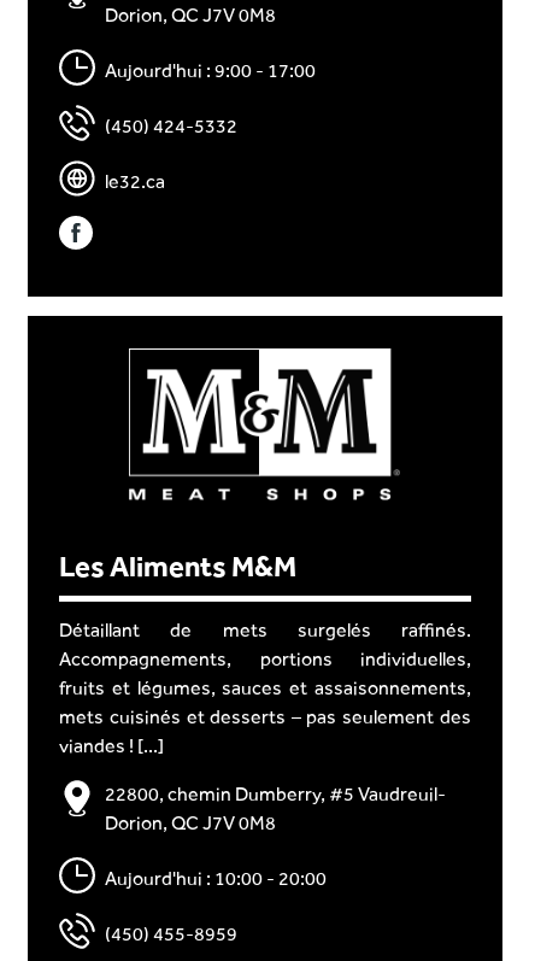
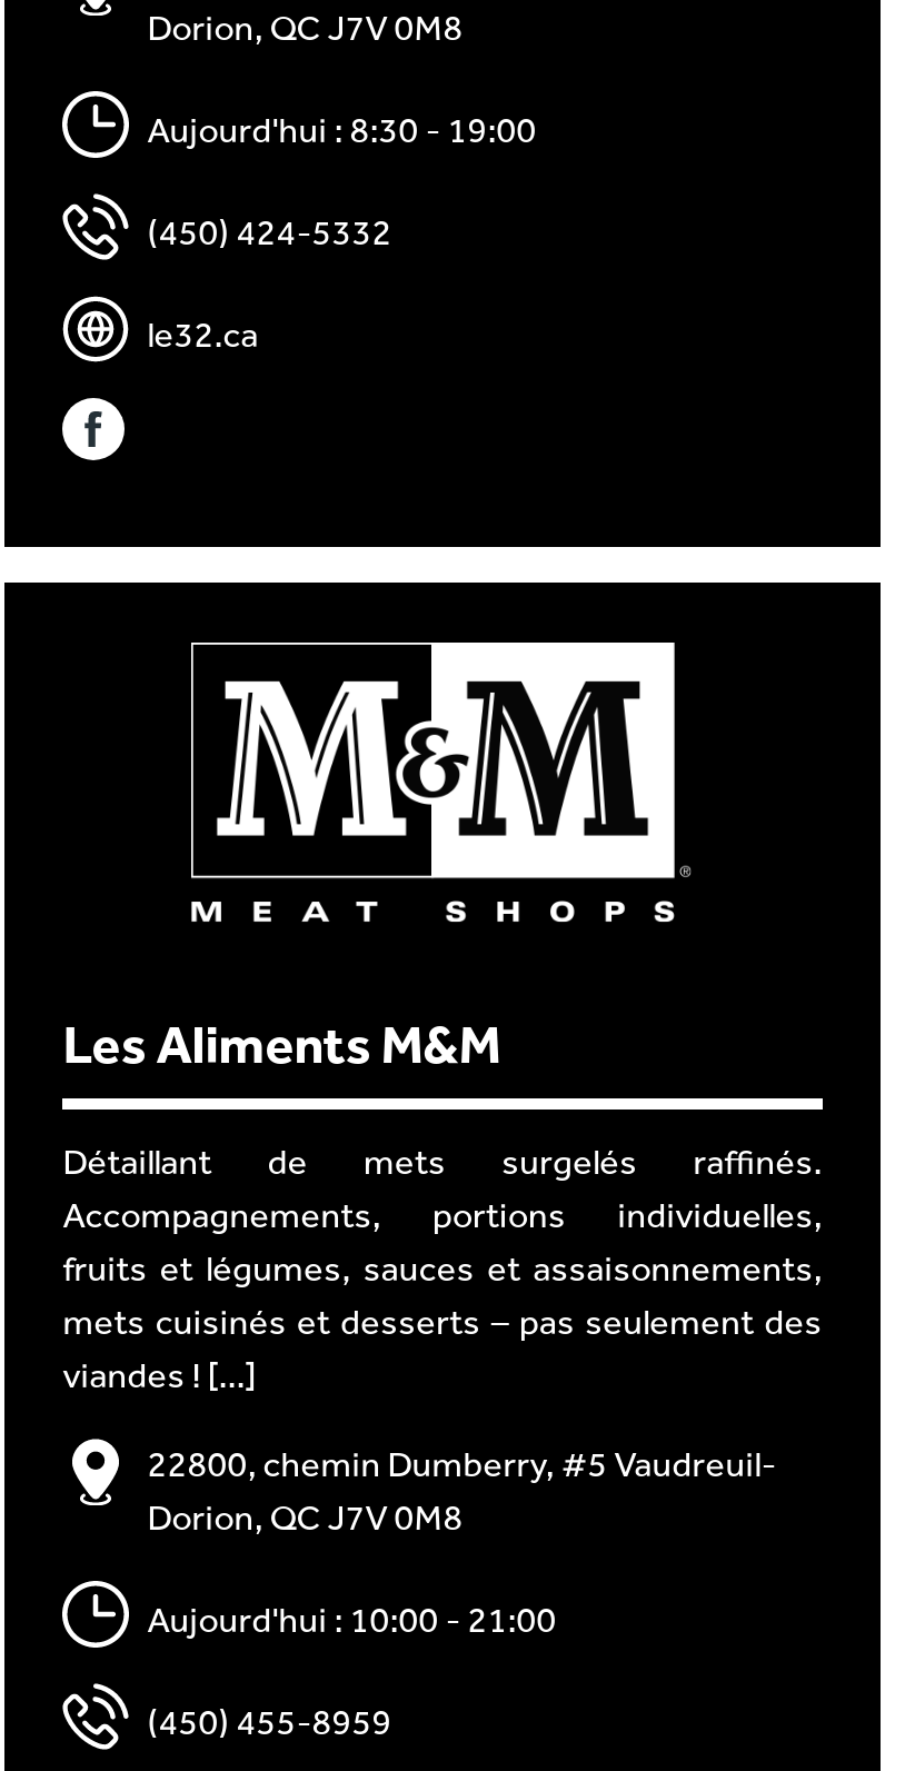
- Aujourd'hui : 9:00 - 17:00
+ Aujourd'hui : 8:30 - 19:00

- Aujourd'hui : 10:00 - 20:00
+ Aujourd'hui : 10:00 - 21:00
